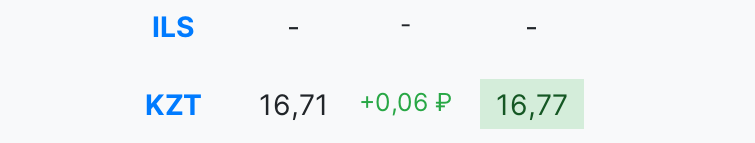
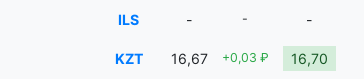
- 16,71
+ 16,67

- +0,06 ₽
+ +0,03 ₽

- 16,77
+ 16,70
